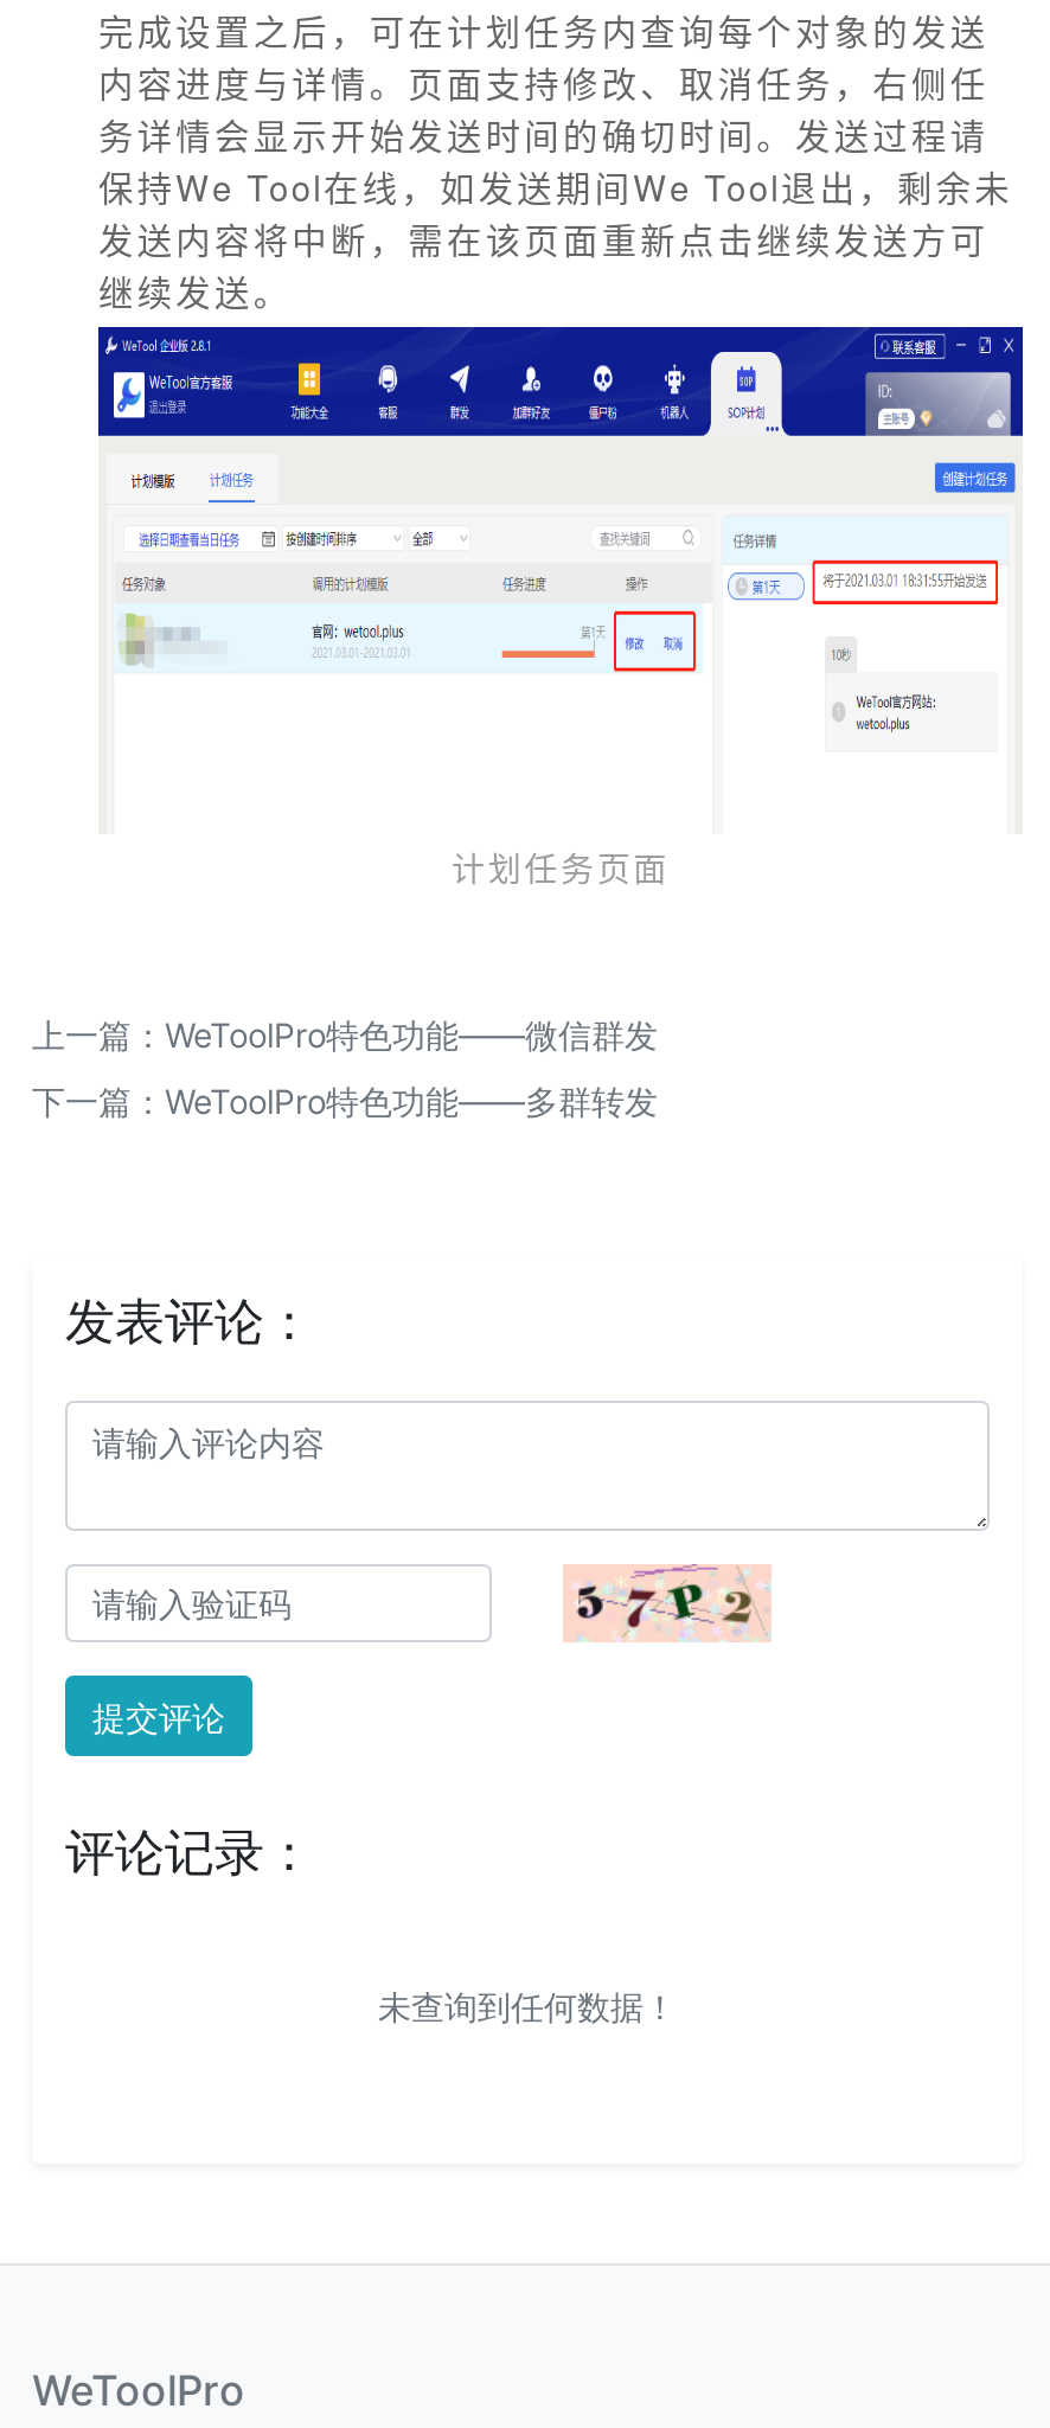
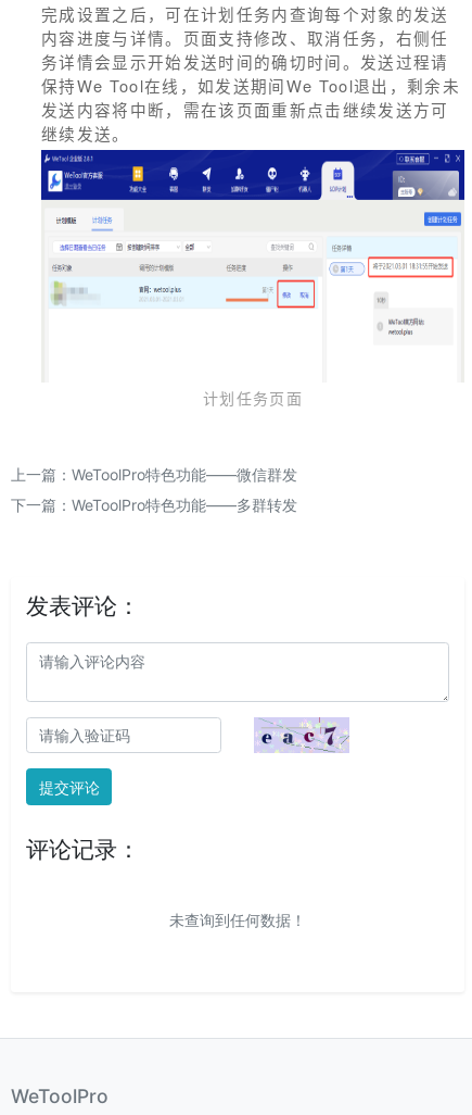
- [image]
+ [image]
